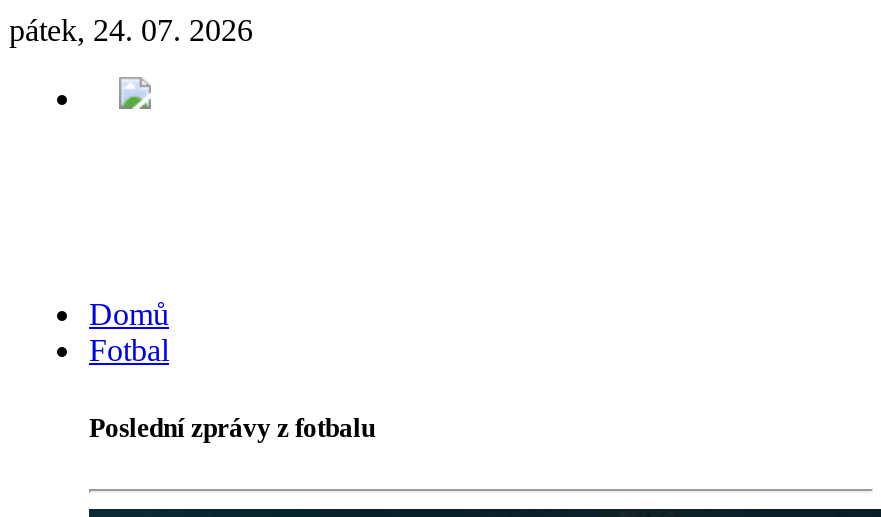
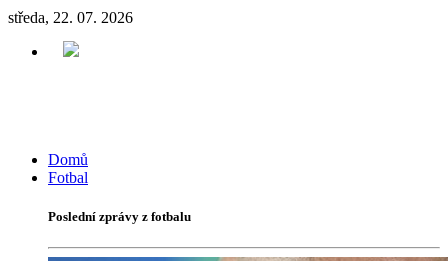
- pátek, 24. 07. 2026
+ středa, 22. 07. 2026
